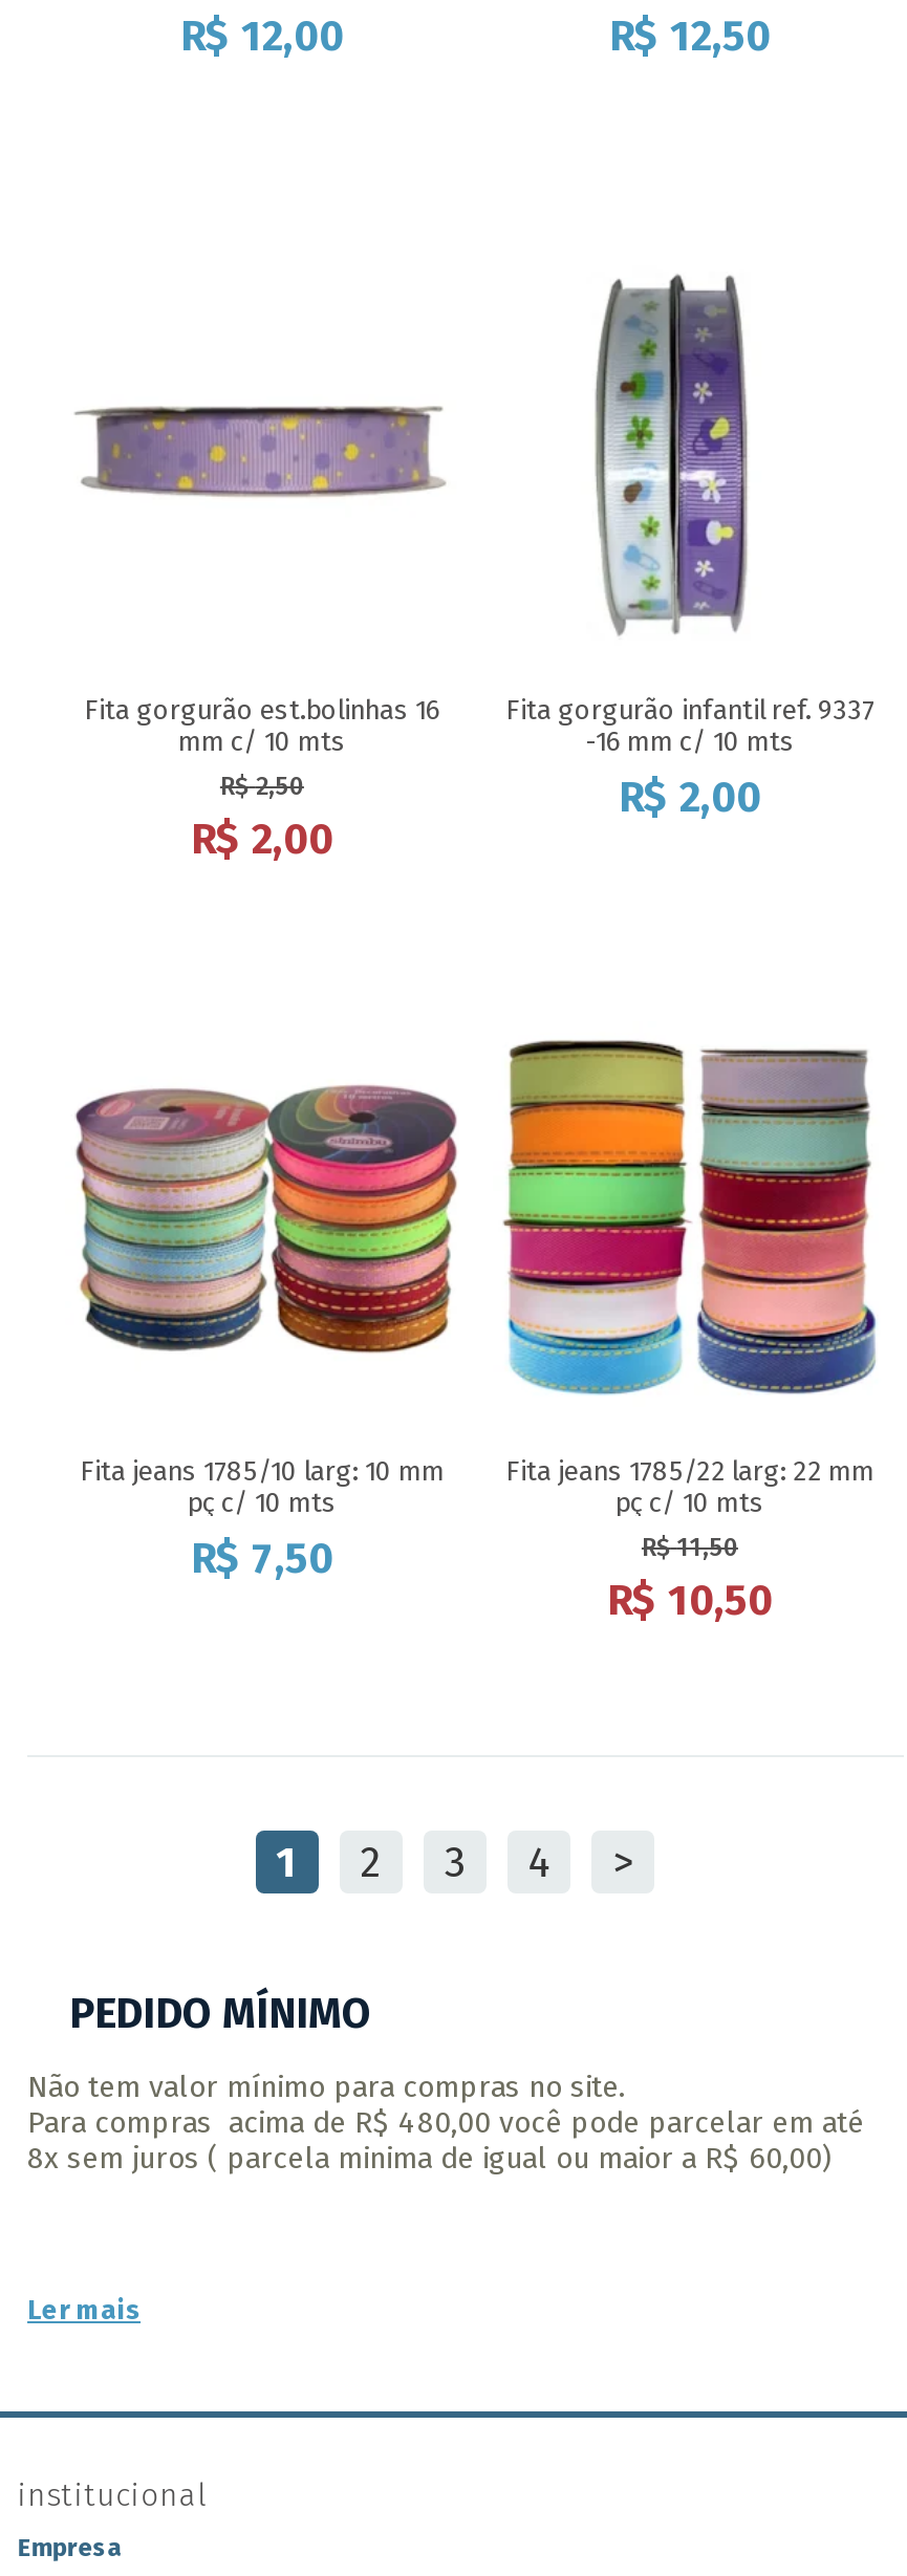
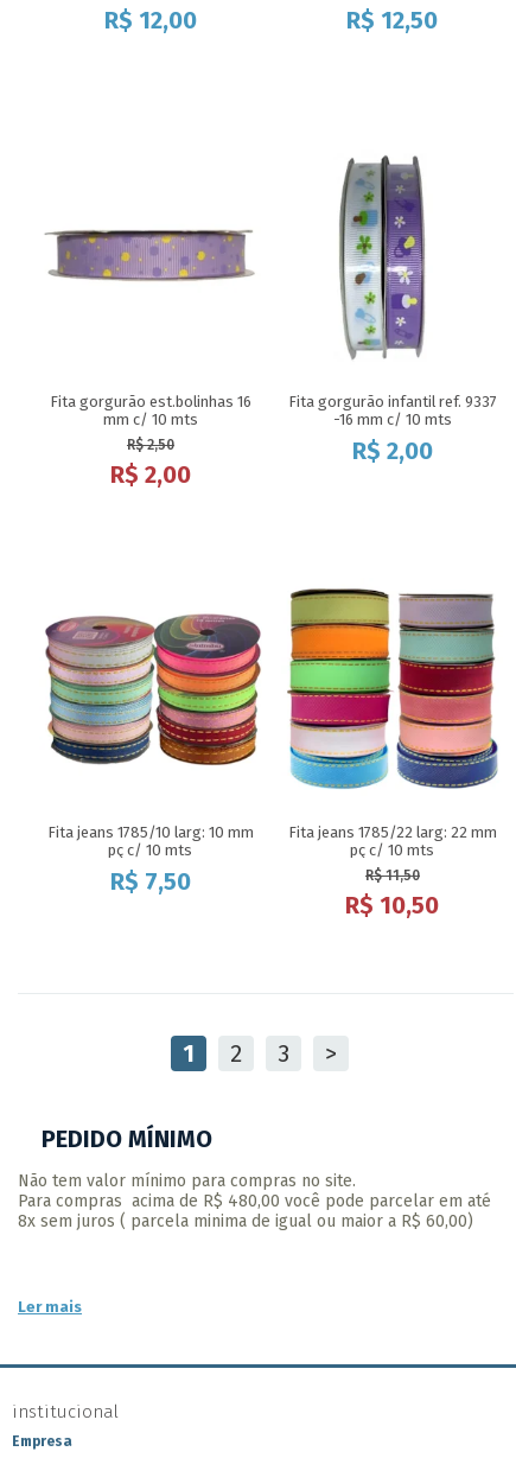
- 4
